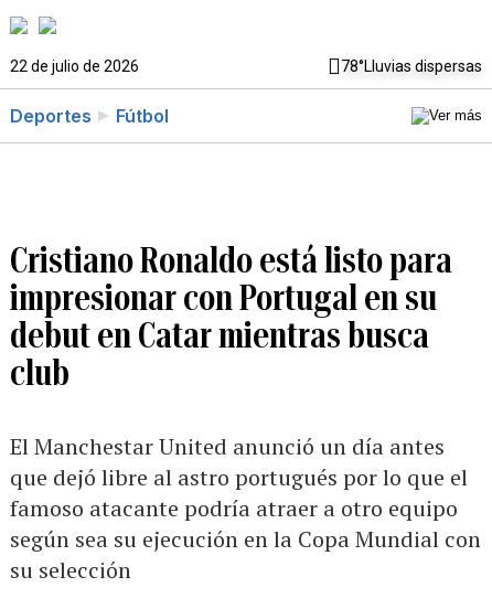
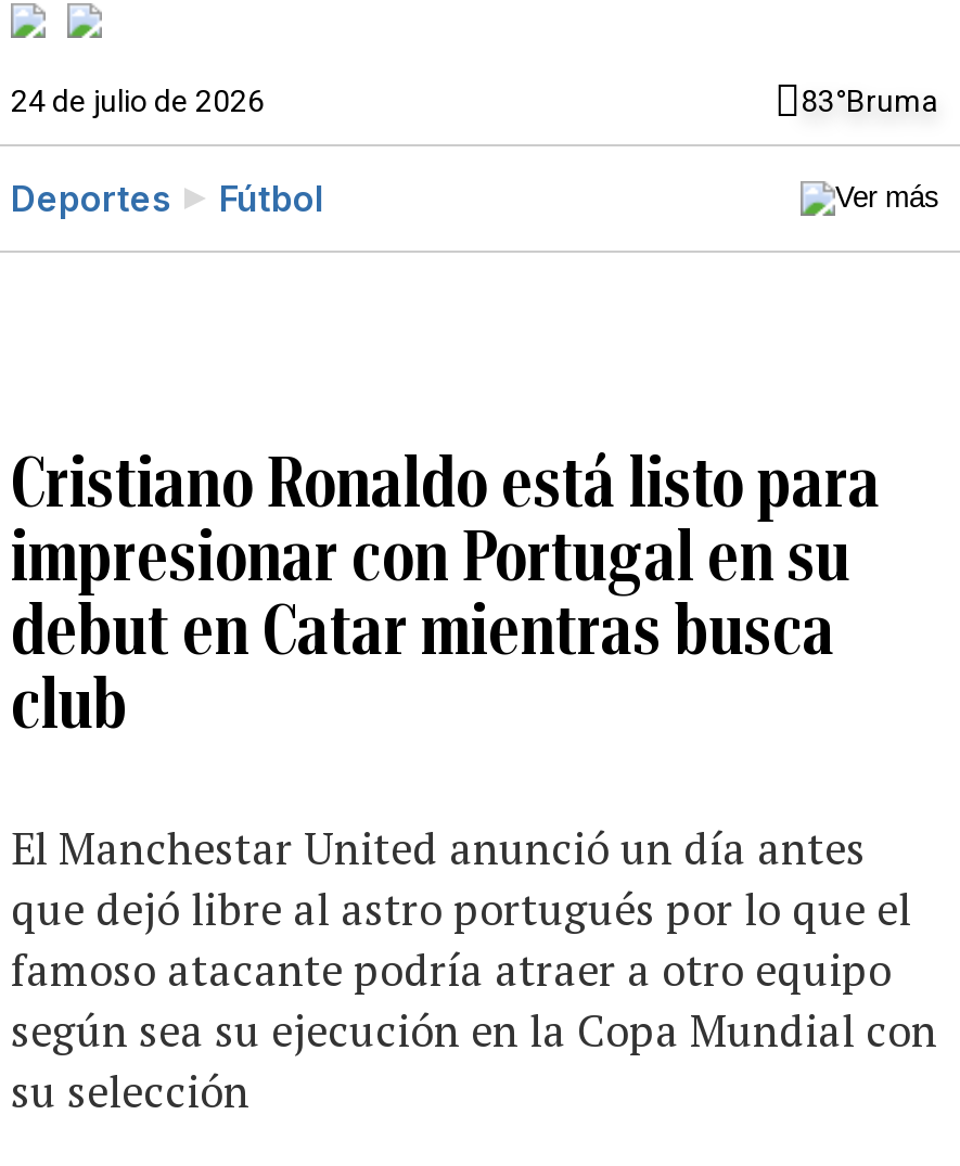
- 22 de julio de 2026
- 78°Lluvias dispersas
+ 24 de julio de 2026
+ 83°Bruma
